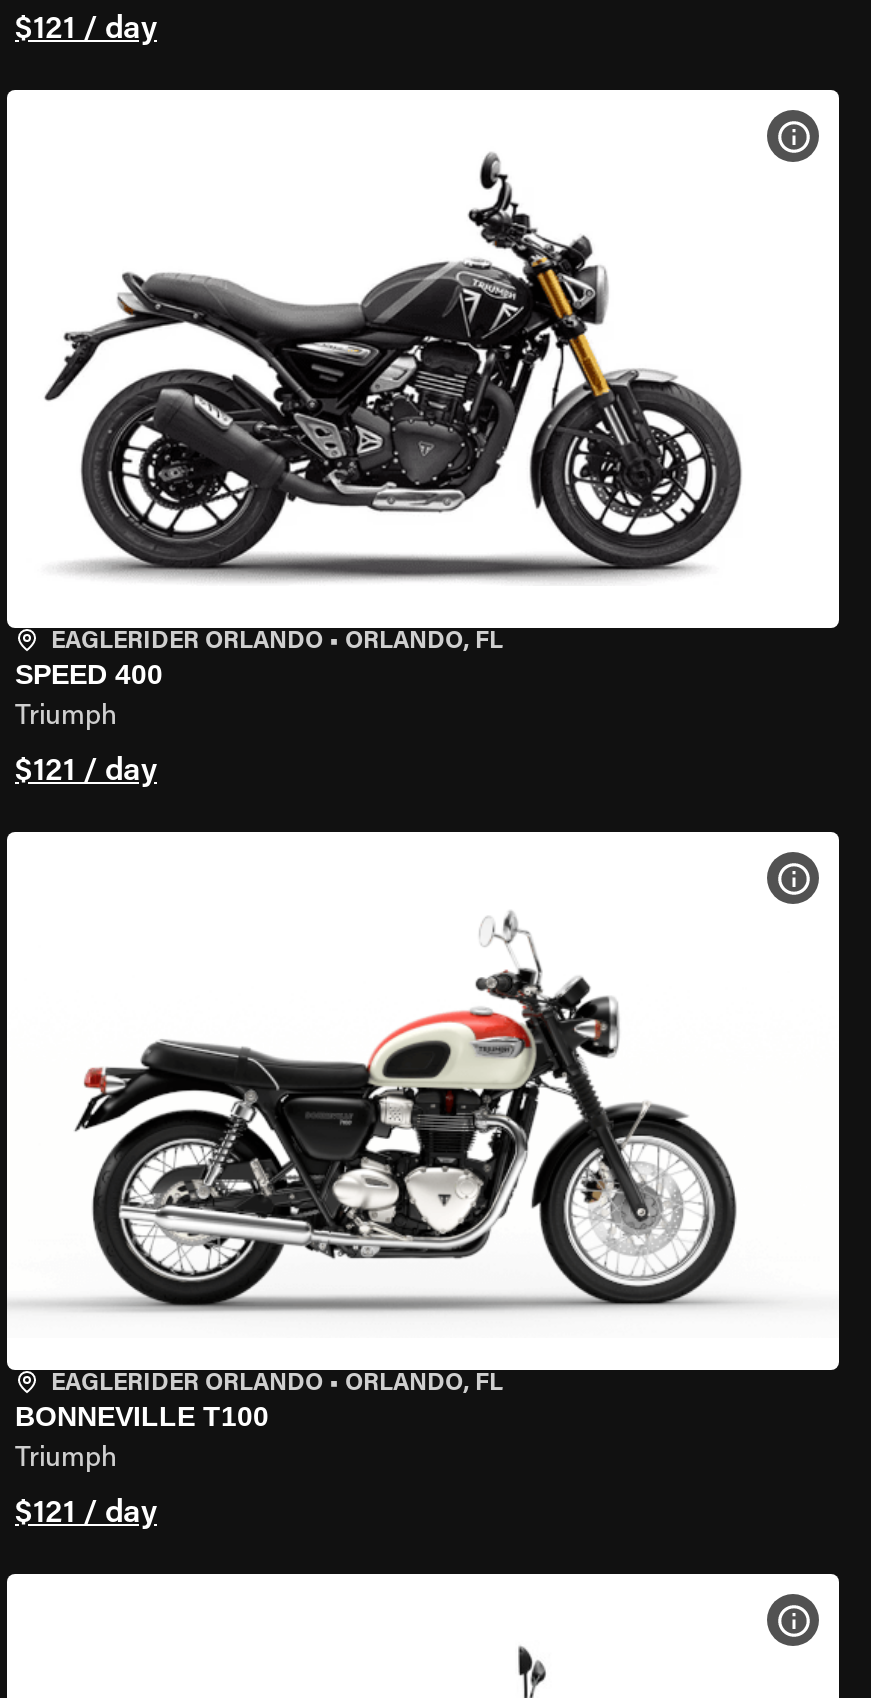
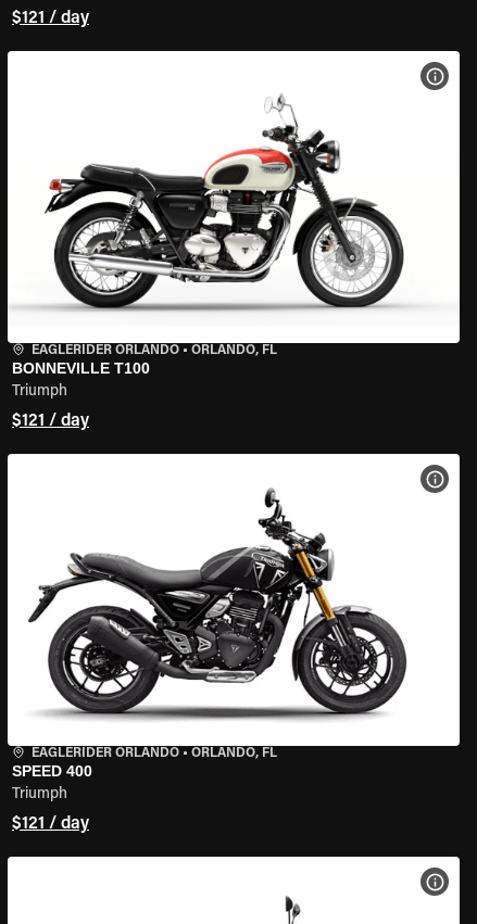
moved down: [image]

- SPEED 400
+ BONNEVILLE T100

moved up: [image]

- BONNEVILLE T100
+ SPEED 400
